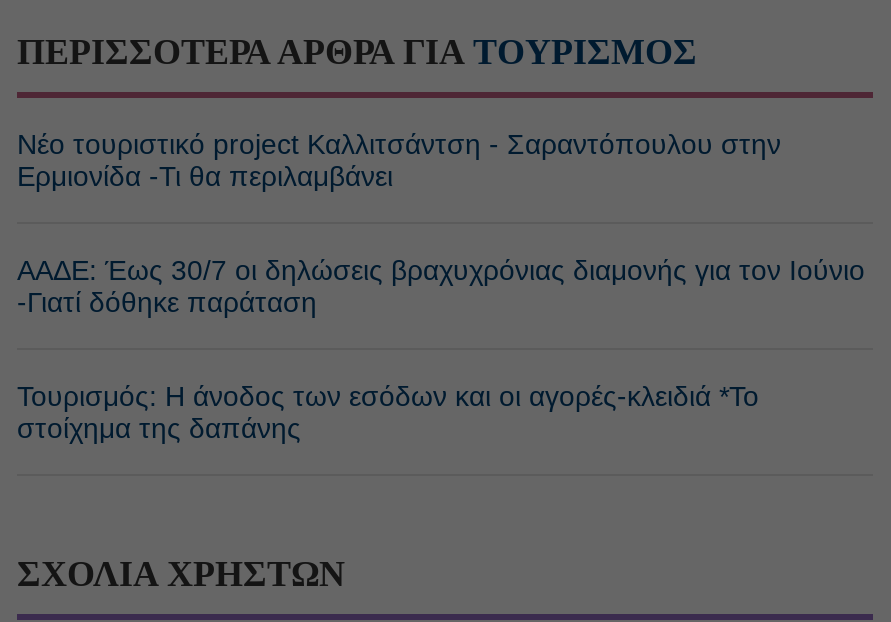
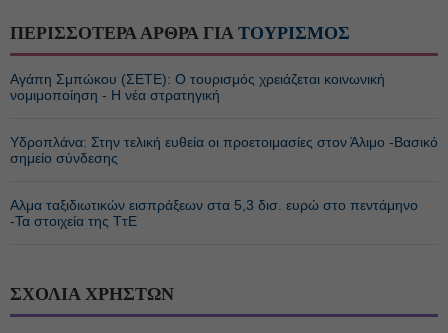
- Νέο τουριστικό project Καλλιτσάντση - Σαραντόπουλου στην
- Ερμιονίδα -Τι θα περιλαμβάνει
+ Αγάπη Σμπώκου (ΣΕΤΕ): Ο τουρισμός χρειάζεται κοινωνική
+ νομιμοποίηση - Η νέα στρατηγική

- ΑΑΔΕ: Έως 30/7 οι δηλώσεις βραχυχρόνιας διαμονής για τον Ιούνιο
- -Γιατί δόθηκε παράταση
+ Υδροπλάνα: Στην τελική ευθεία οι προετοιμασίες στον Άλιμο -Βασικό
+ σημείο σύνδεσης

- Τουρισμός: Η άνοδος των εσόδων και οι αγορές-κλειδιά *Το
- στοίχημα της δαπάνης
+ Αλμα ταξιδιωτικών εισπράξεων στα 5,3 δισ. ευρώ στο πεντάμηνο
+ -Τα στοιχεία της ΤτΕ
